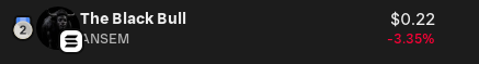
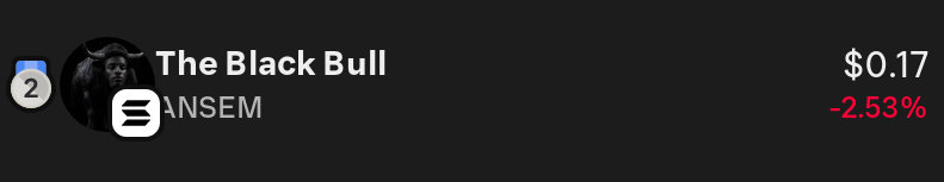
- $0.22
+ $0.17

- -3.35%
+ -2.53%
